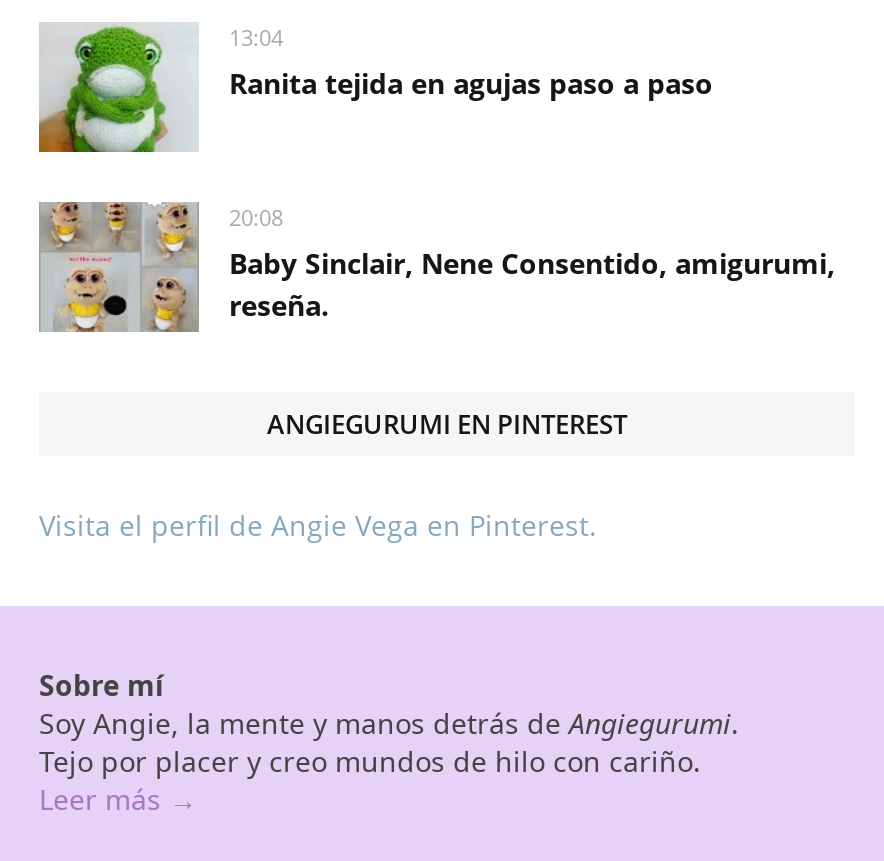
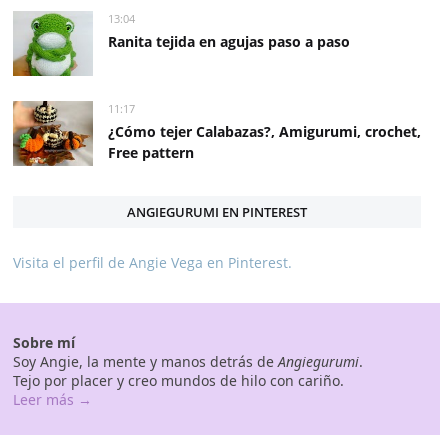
- [image]
- 20:08
- Baby Sinclair, Nene Consentido, amigurumi,
- reseña.
+ [image]
+ 11:17
+ ¿Cómo tejer Calabazas?, Amigurumi, crochet,
+ Free pattern
